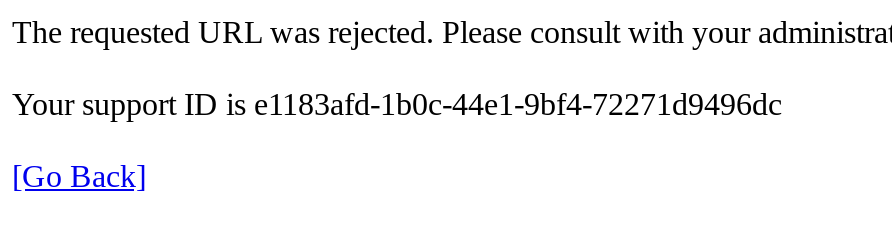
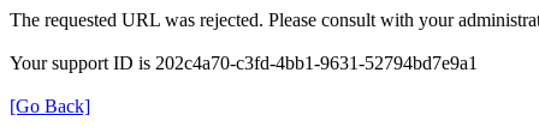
- Your support ID is e1183afd-1b0c-44e1-9bf4-72271d9496dc
+ Your support ID is 202c4a70-c3fd-4bb1-9631-52794bd7e9a1
